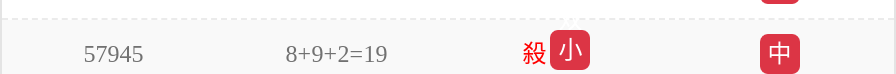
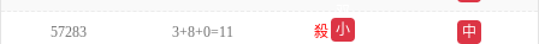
- 57945
+ 57283

- 8+9+2=19
+ 3+8+0=11
